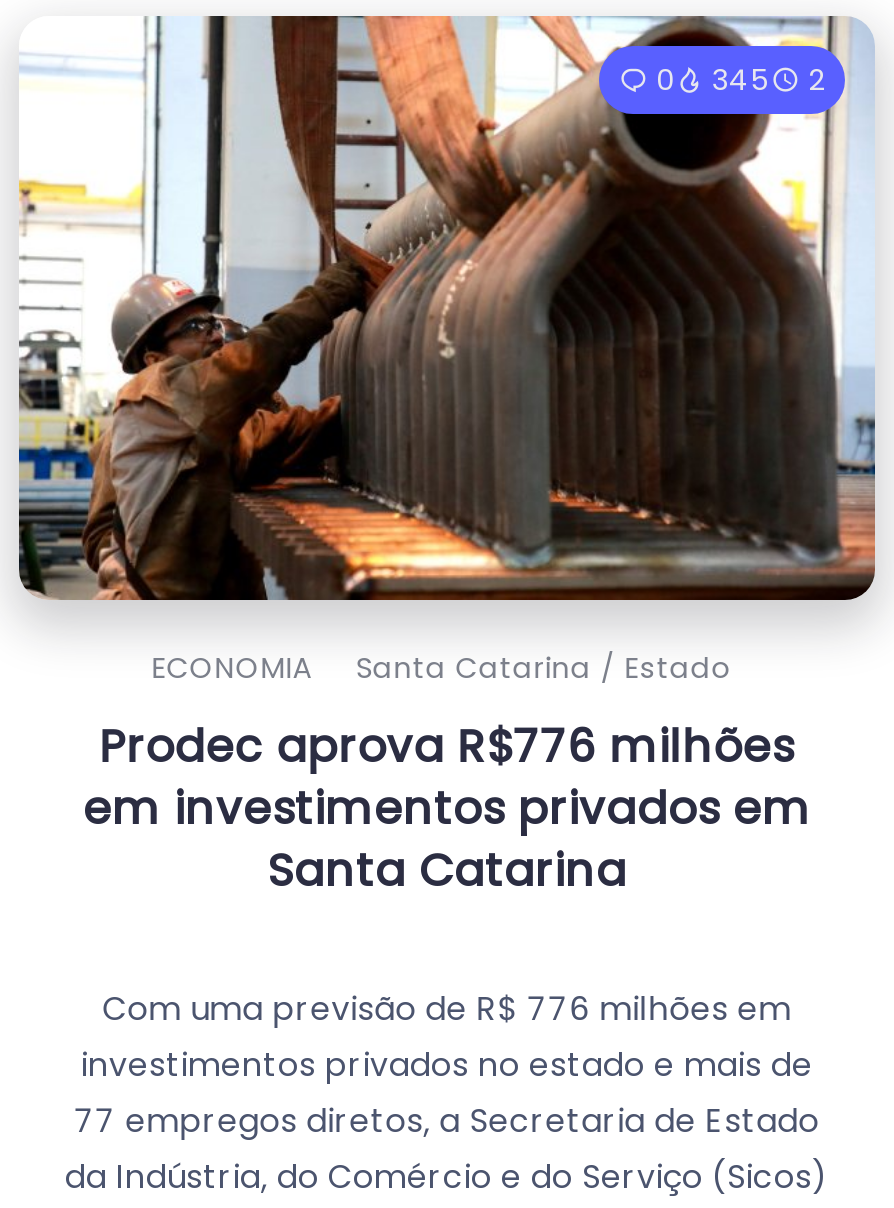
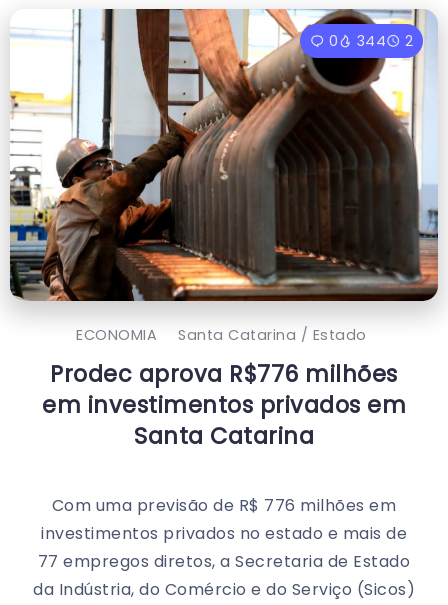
- 0 345 2
+ 0 344 2
